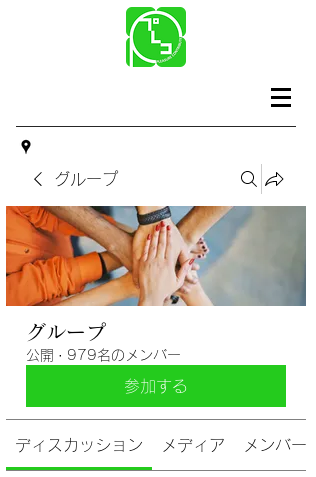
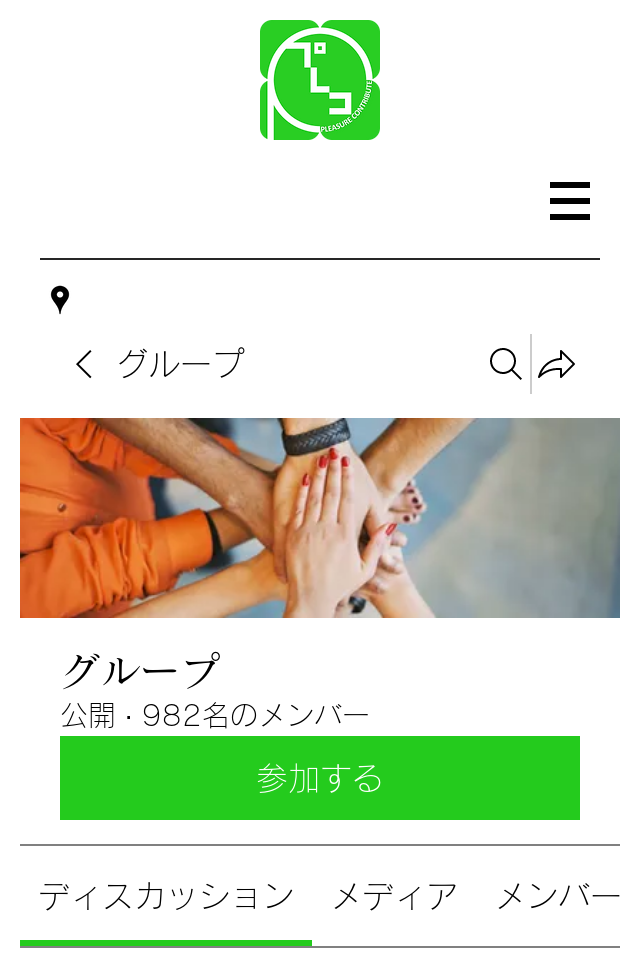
- 公開 · 979名のメンバー
+ 公開 · 982名のメンバー
